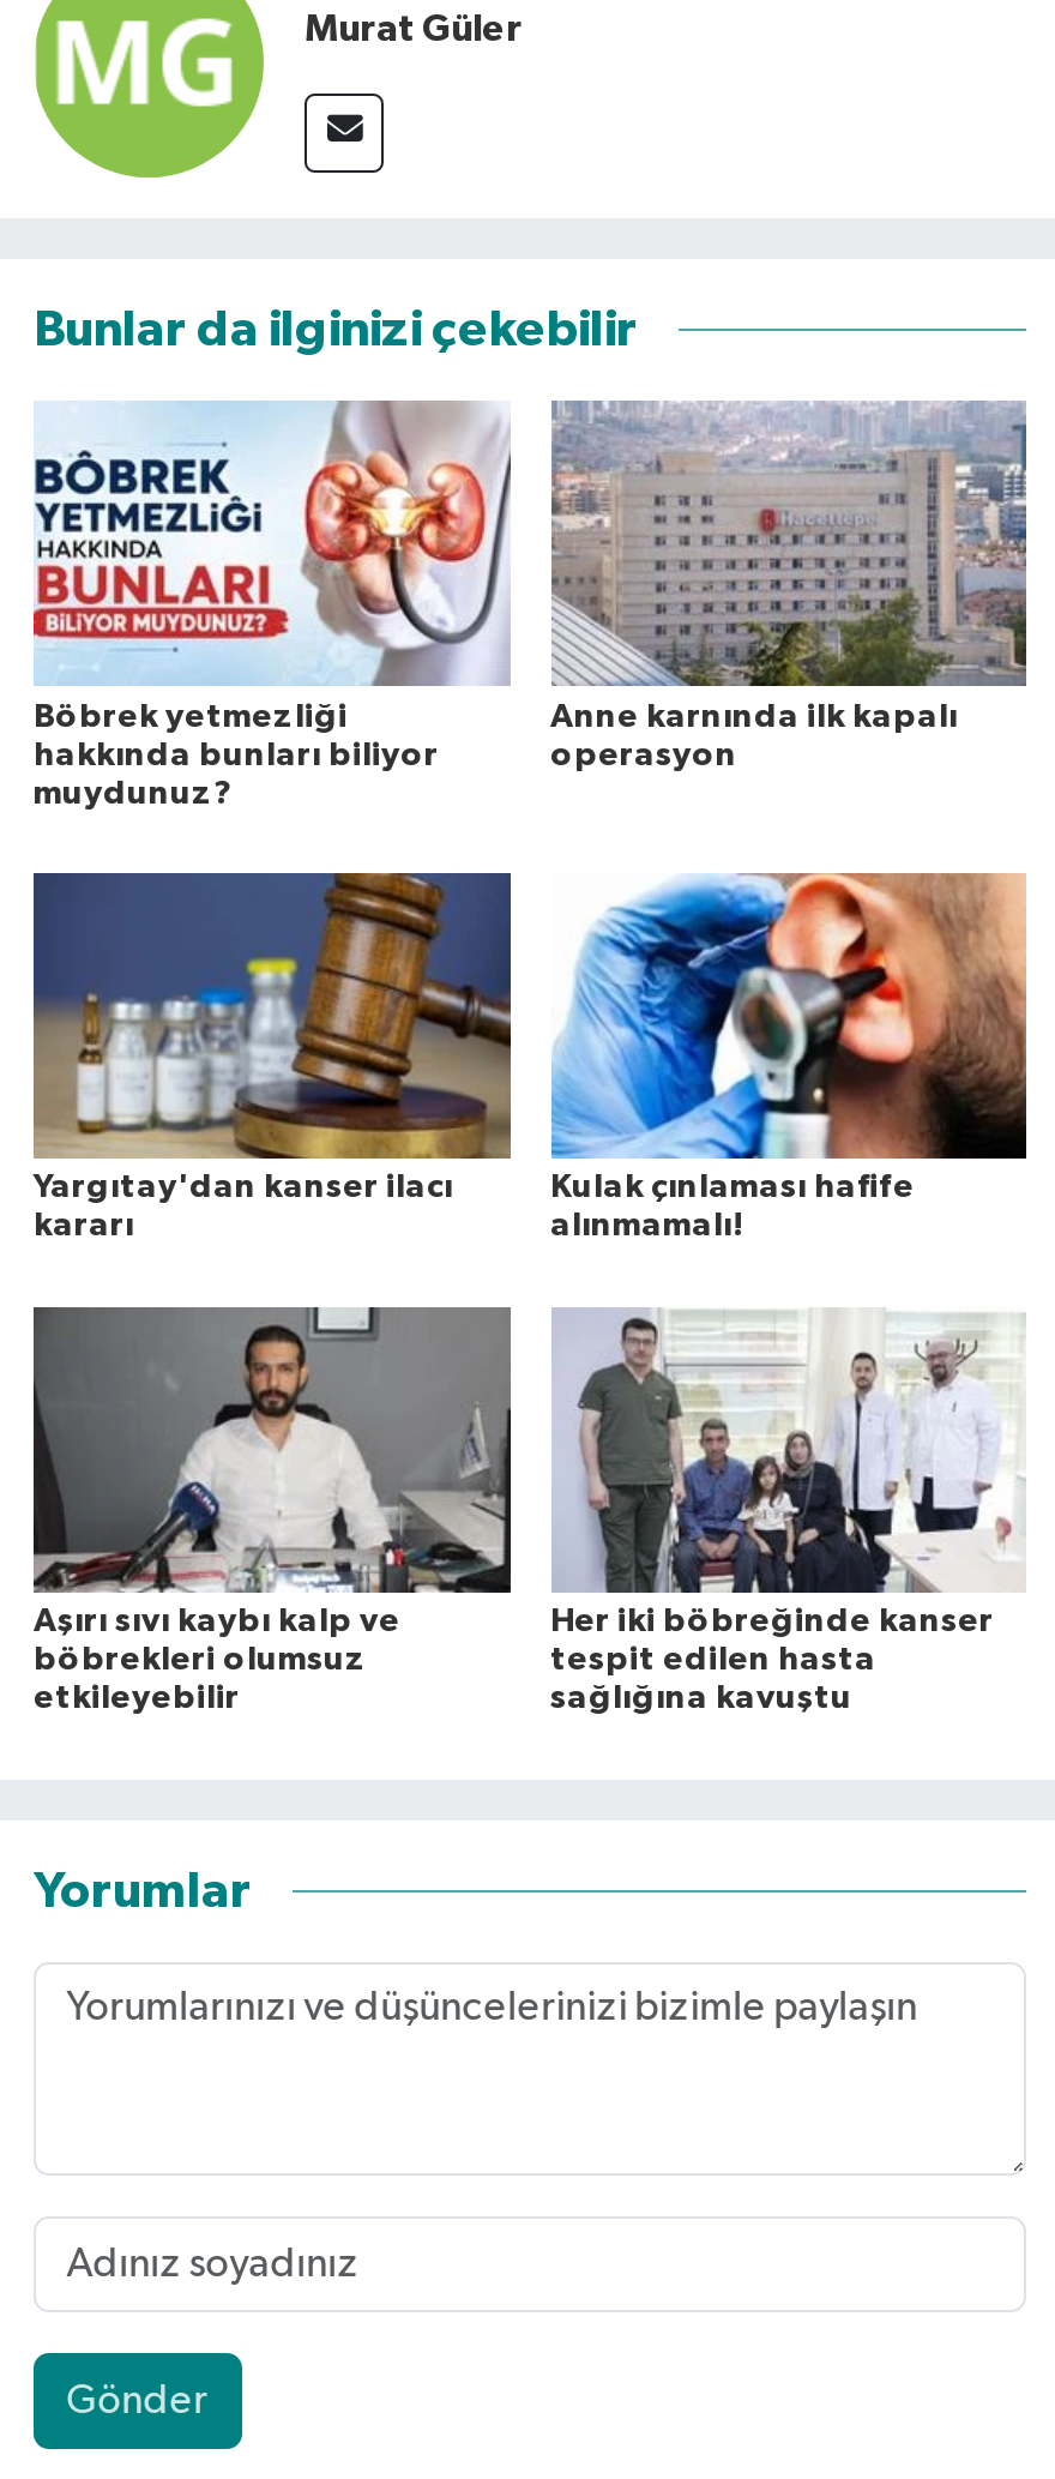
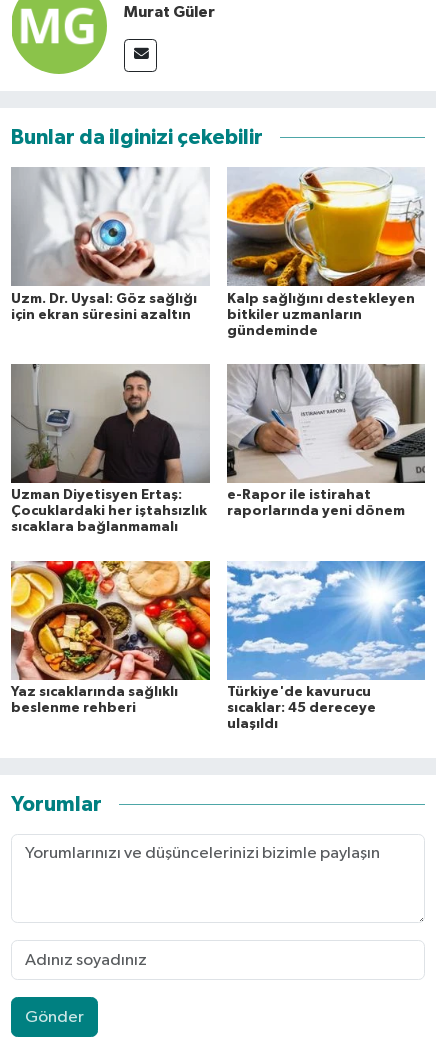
- [image]
- Böbrek yetmezliği
- hakkında bunları biliyor
- muydunuz?
+ [image]
+ Uzm. Dr. Uysal: Göz sağlığı
+ için ekran süresini azaltın

- [image]
- Anne karnında ilk kapalı
- operasyon
+ [image]
+ Kalp sağlığını destekleyen
+ bitkiler uzmanların
+ gündeminde

- [image]
- Yargıtay'dan kanser ilacı
- kararı
+ [image]
+ Uzman Diyetisyen Ertaş:
+ Çocuklardaki her iştahsızlık
+ sıcaklara bağlanmamalı

- [image]
- Kulak çınlaması hafife
- alınmamalı!
+ [image]
+ e-Rapor ile istirahat
+ raporlarında yeni dönem

- [image]
- Aşırı sıvı kaybı kalp ve
- böbrekleri olumsuz
- etkileyebilir
+ [image]
+ Yaz sıcaklarında sağlıklı
+ beslenme rehberi

- [image]
- Her iki böbreğinde kanser
- tespit edilen hasta
- sağlığına kavuştu
+ [image]
+ Türkiye'de kavurucu
+ sıcaklar: 45 dereceye
+ ulaşıldı
